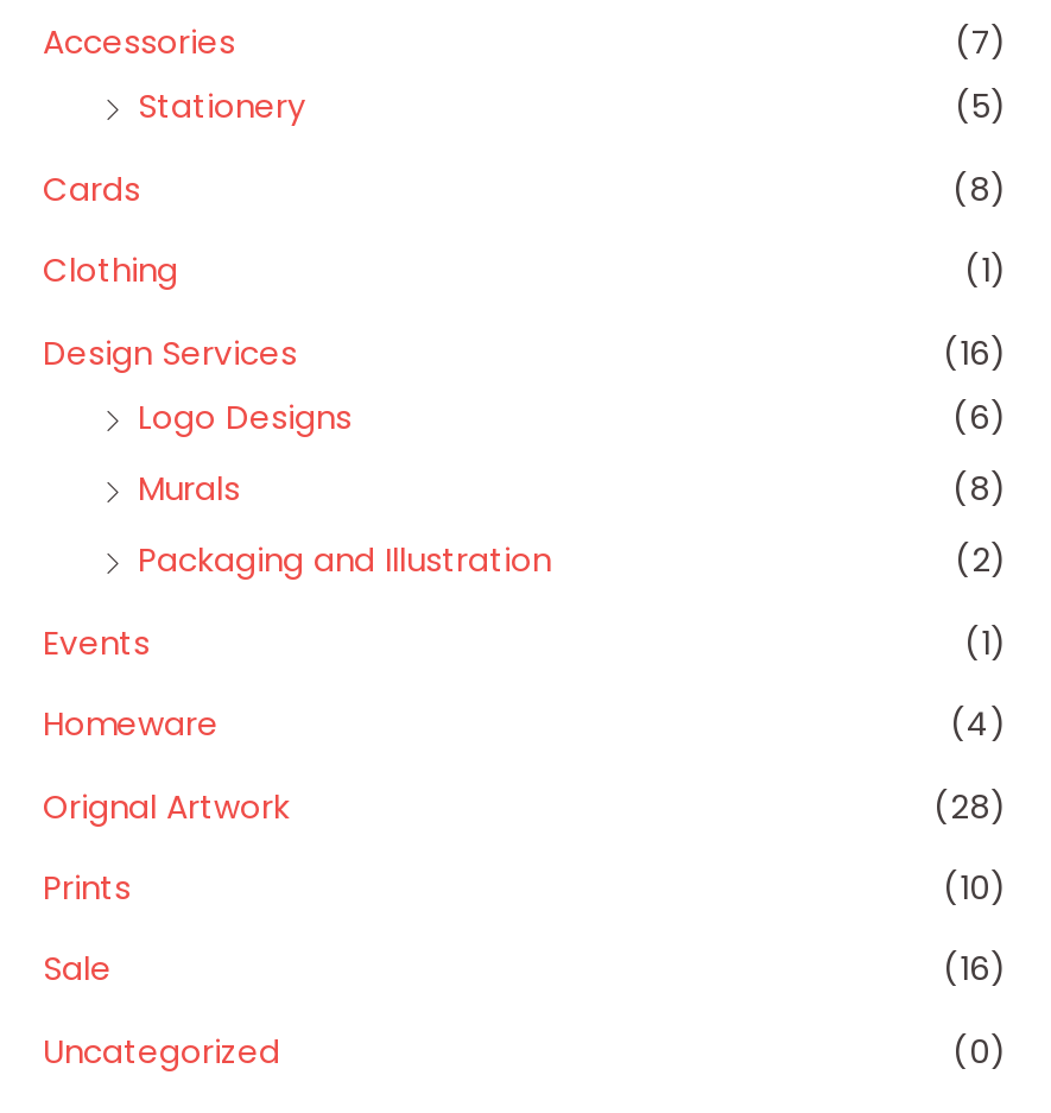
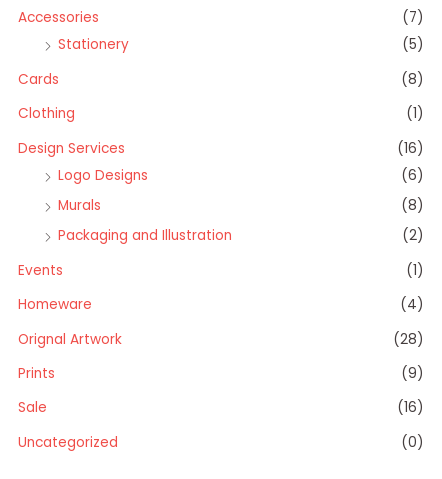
- (10)
+ (9)
